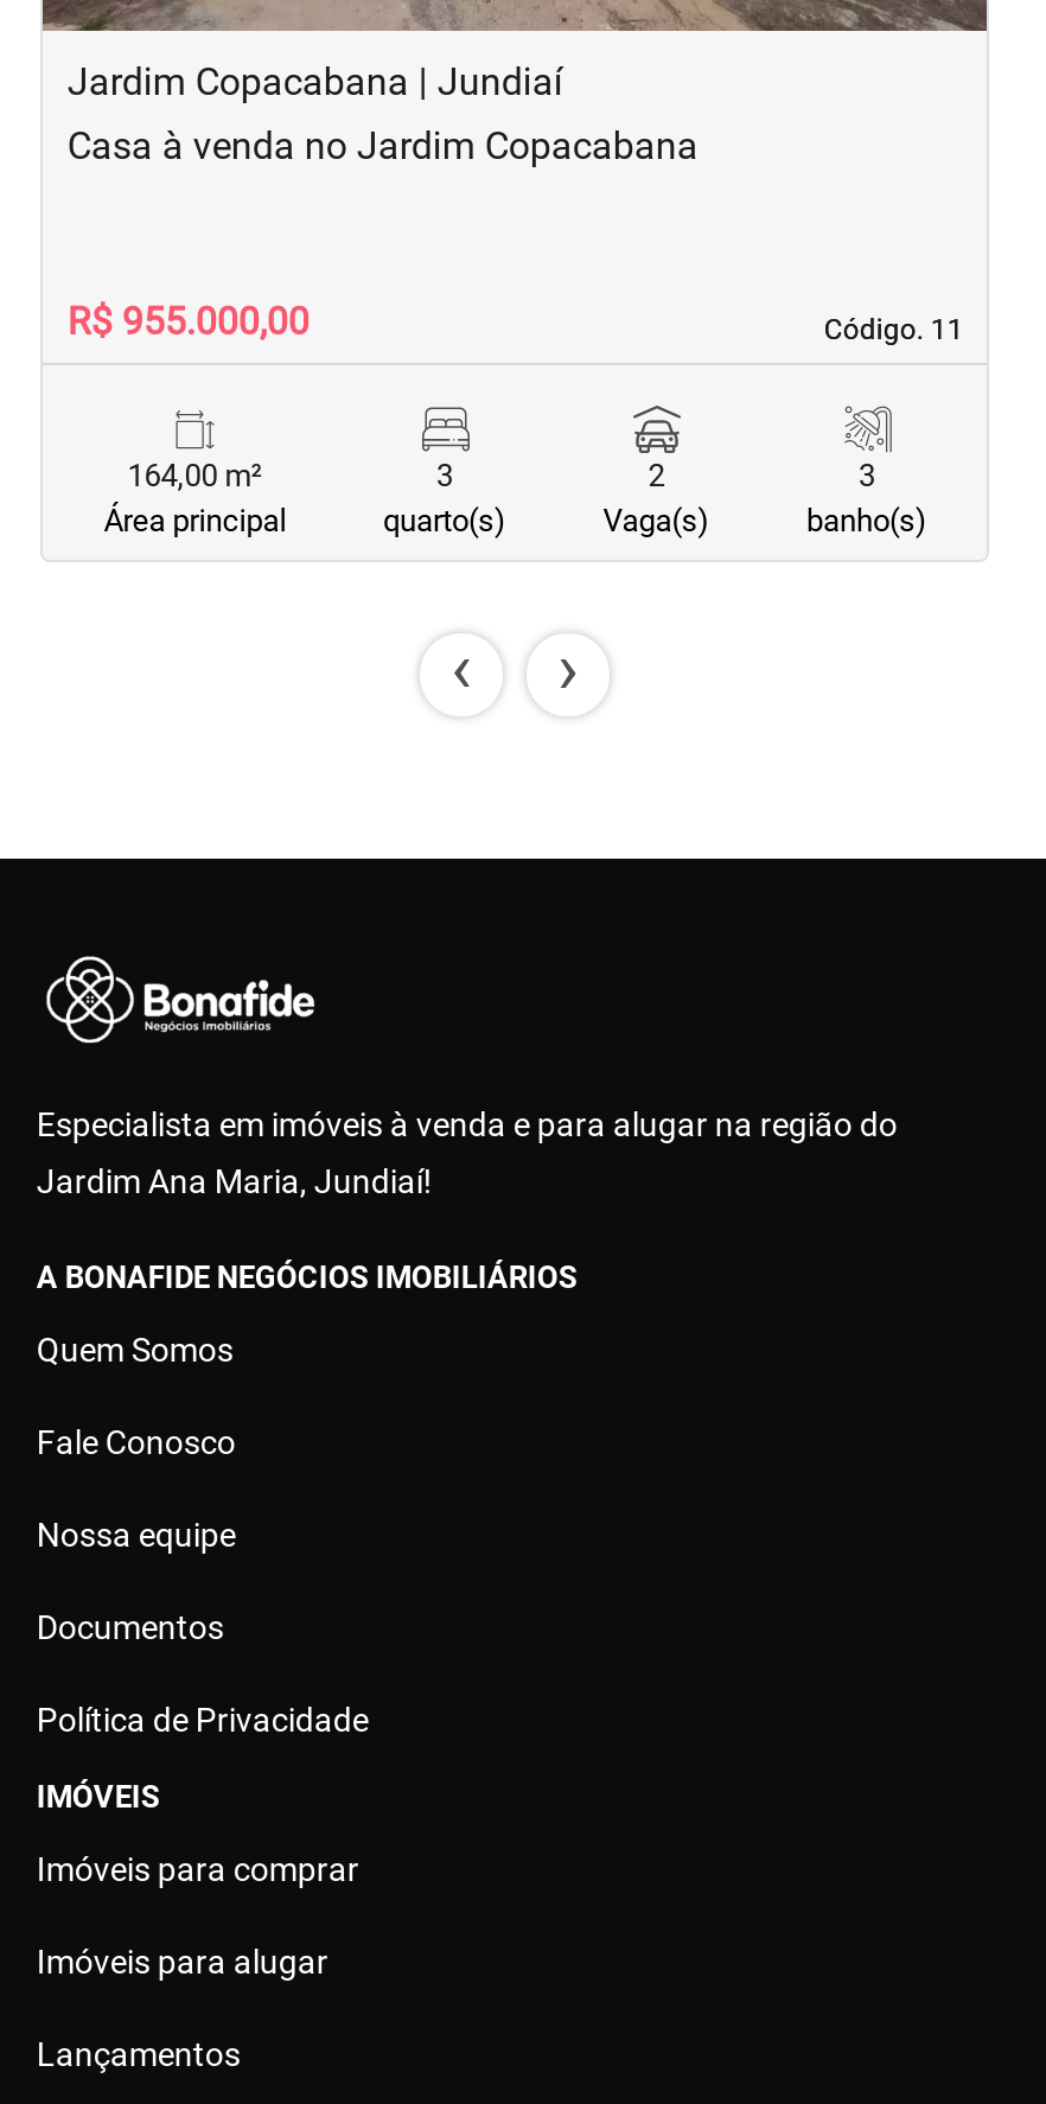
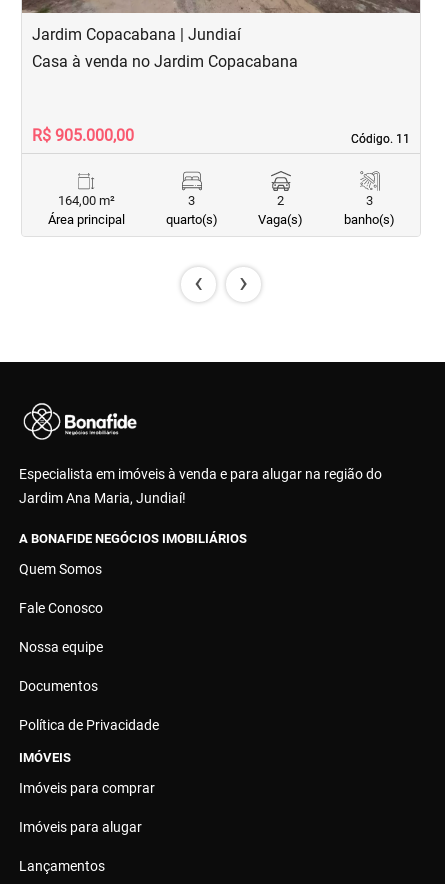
- R$ 955.000,00
+ R$ 905.000,00
